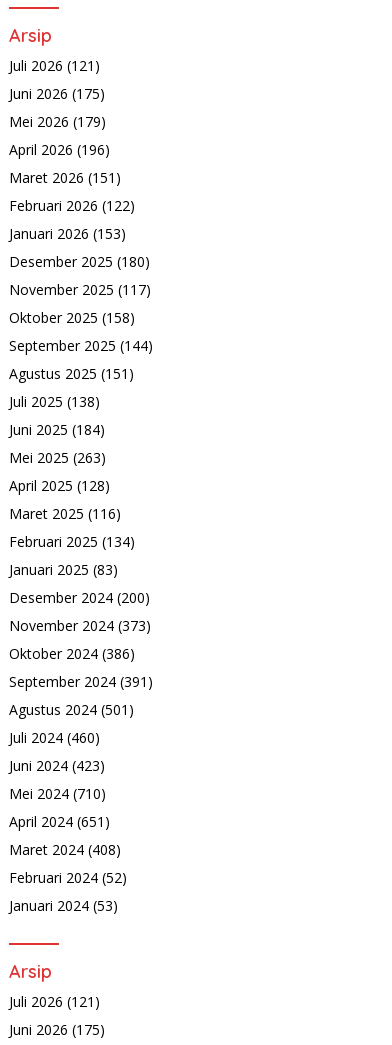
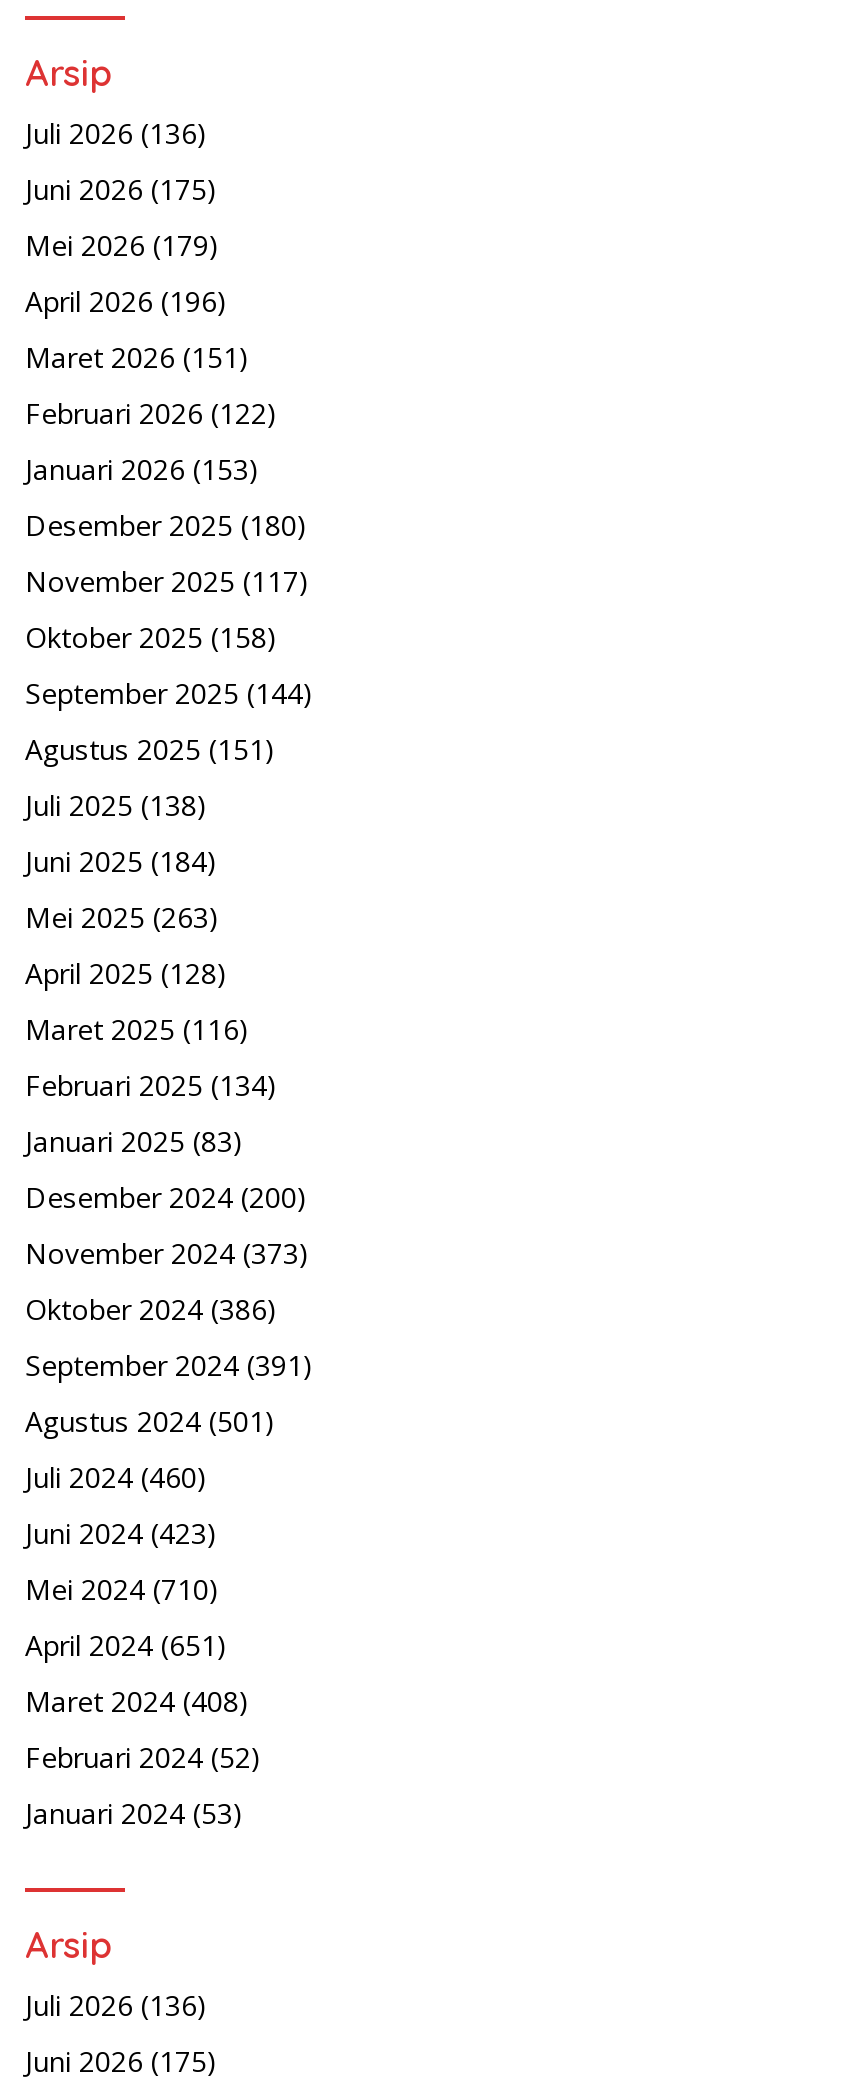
- Juli 2026 (121)
+ Juli 2026 (136)

- Juli 2026 (121)
+ Juli 2026 (136)
